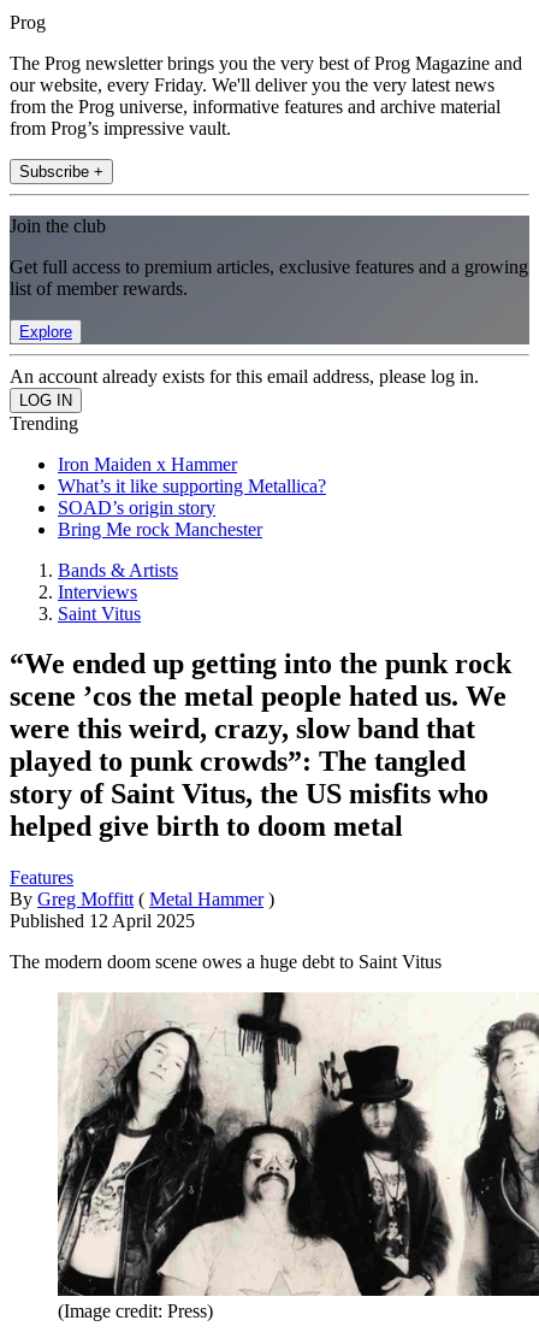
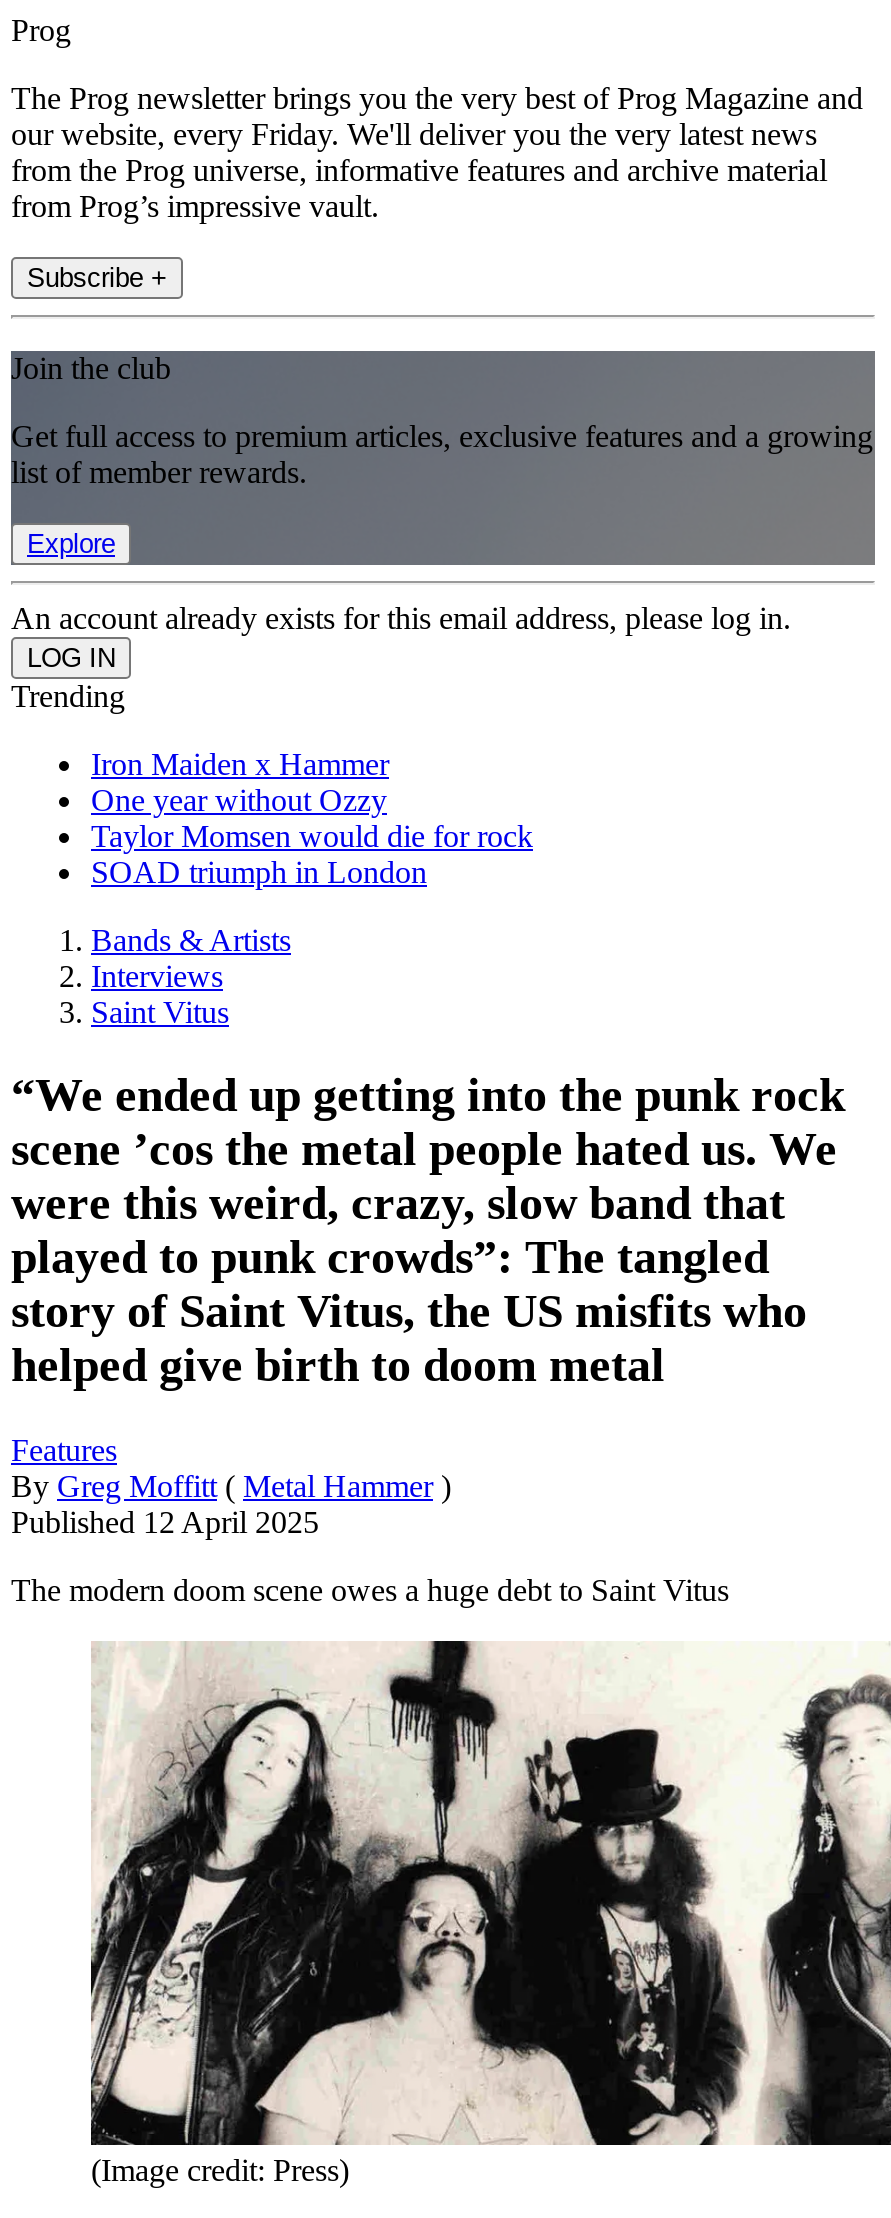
- What’s it like supporting Metallica?
- SOAD’s origin story
- Bring Me rock Manchester
+ One year without Ozzy
+ Taylor Momsen would die for rock
+ SOAD triumph in London
